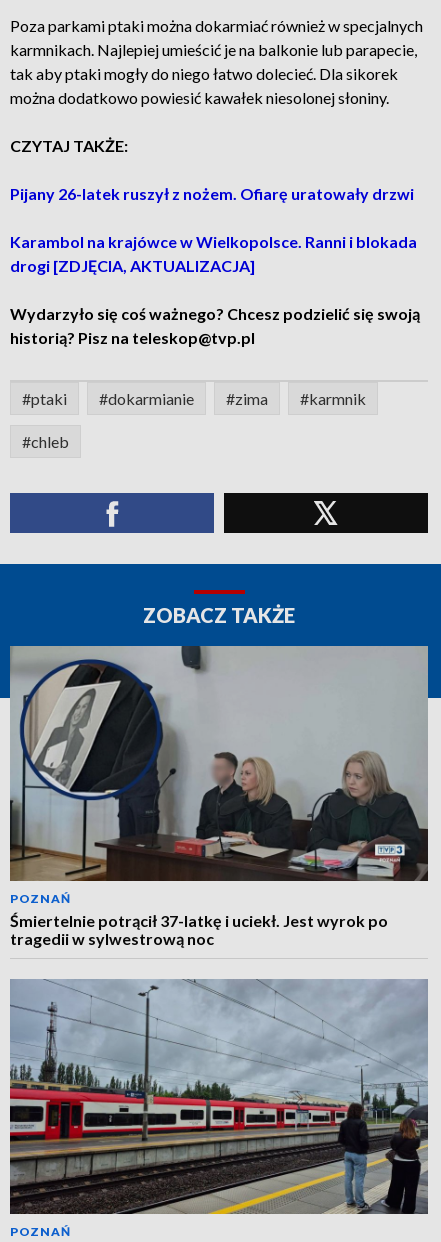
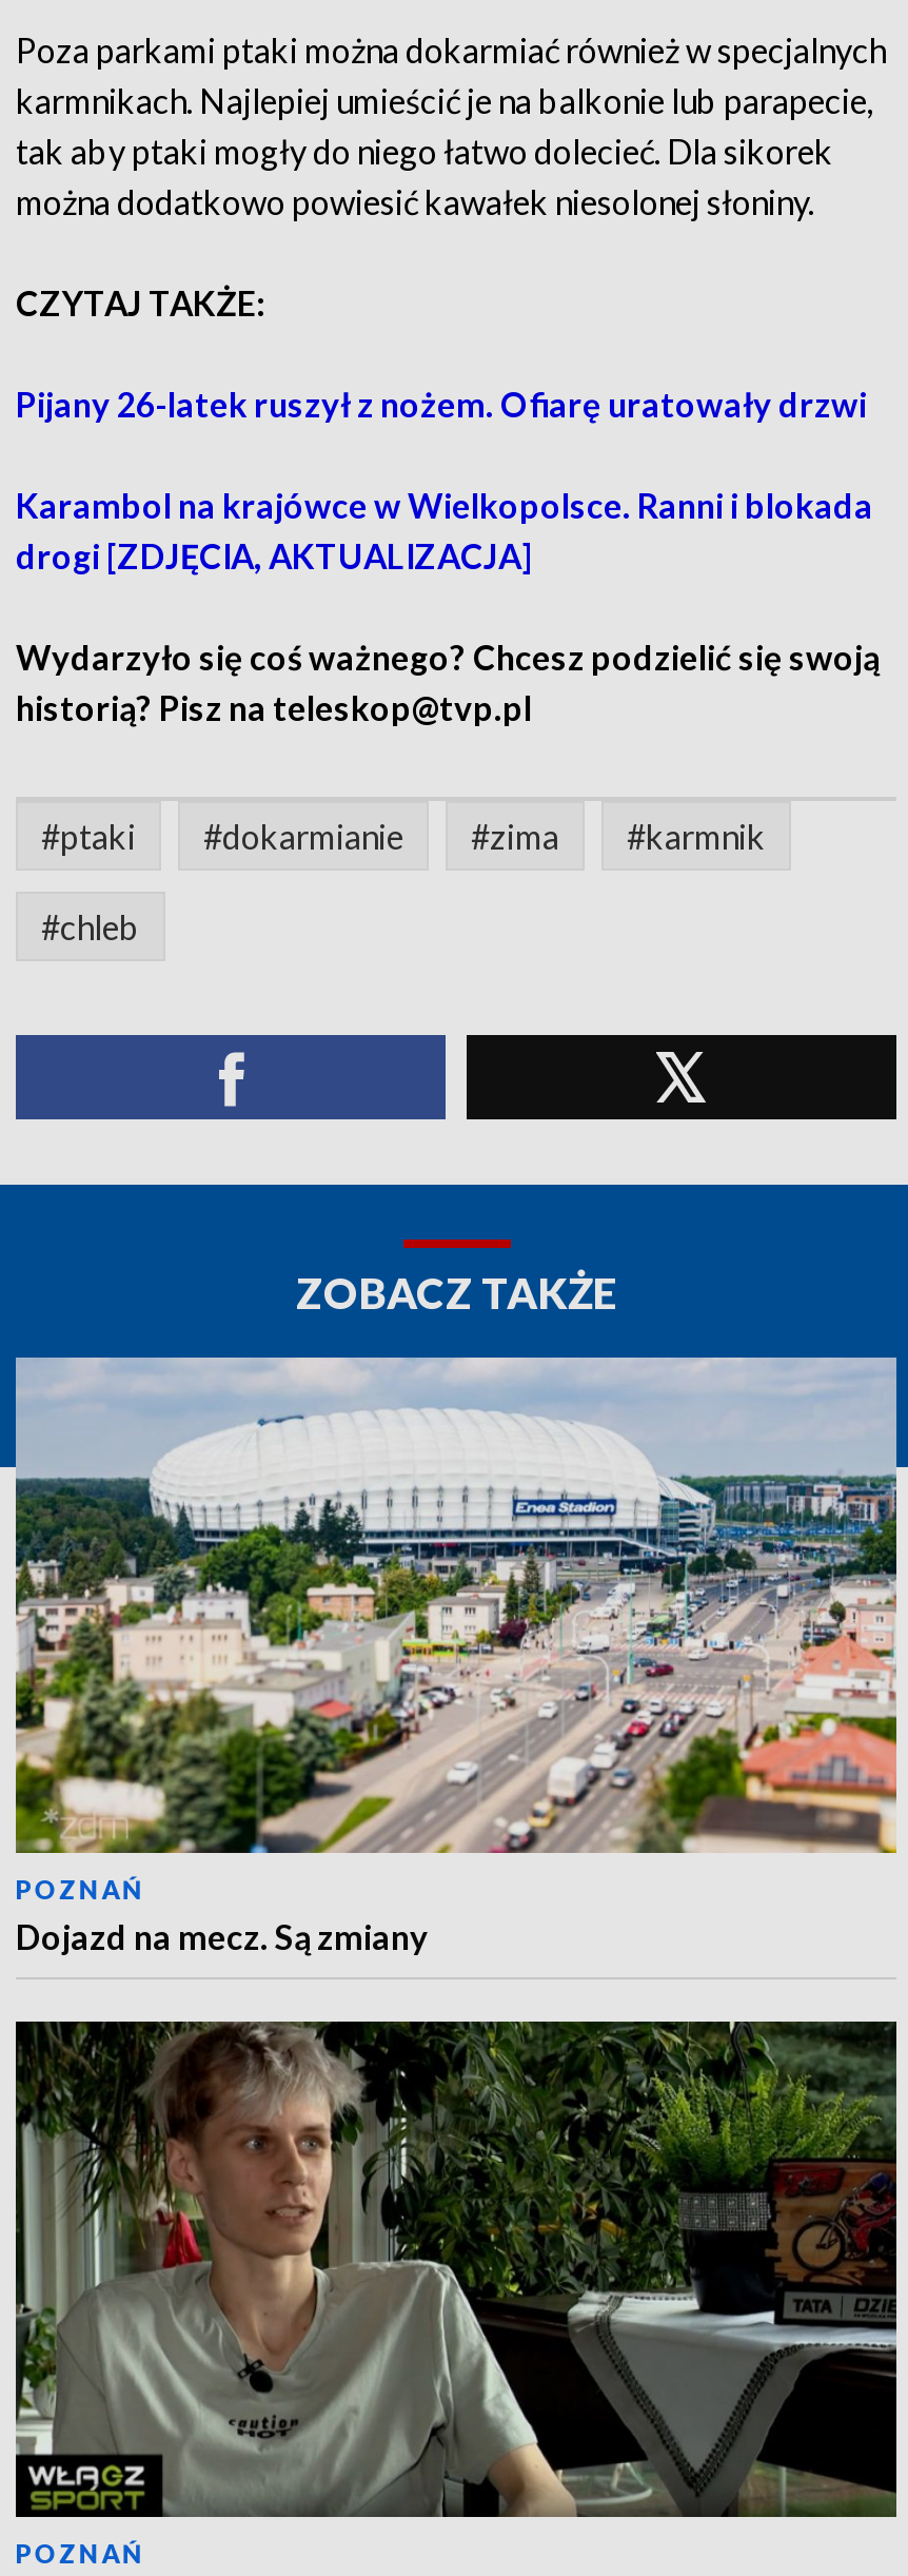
- [image]
- Śmiertelnie potrącił 37-latkę i uciekł. Jest wyrok po
- tragedii w sylwestrową noc
+ [image]
+ Dojazd na mecz. Są zmiany

- [image]
+ [image]
